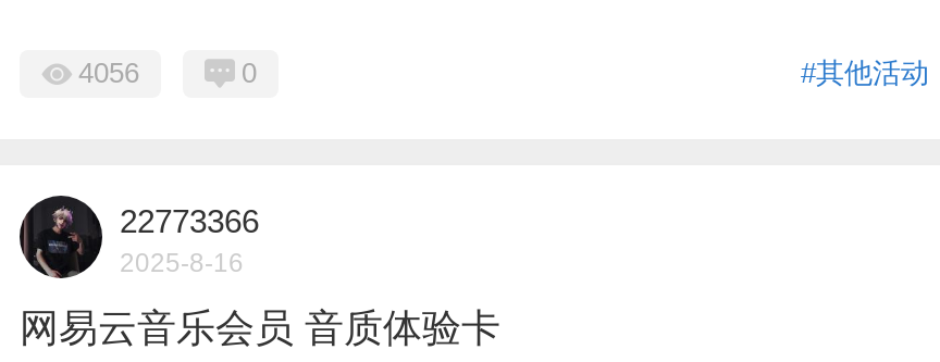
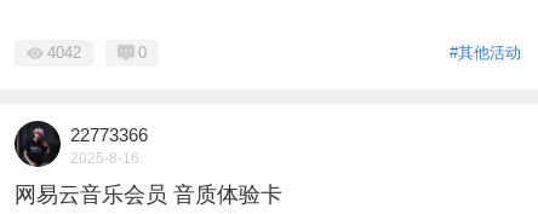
- 4056
+ 4042
